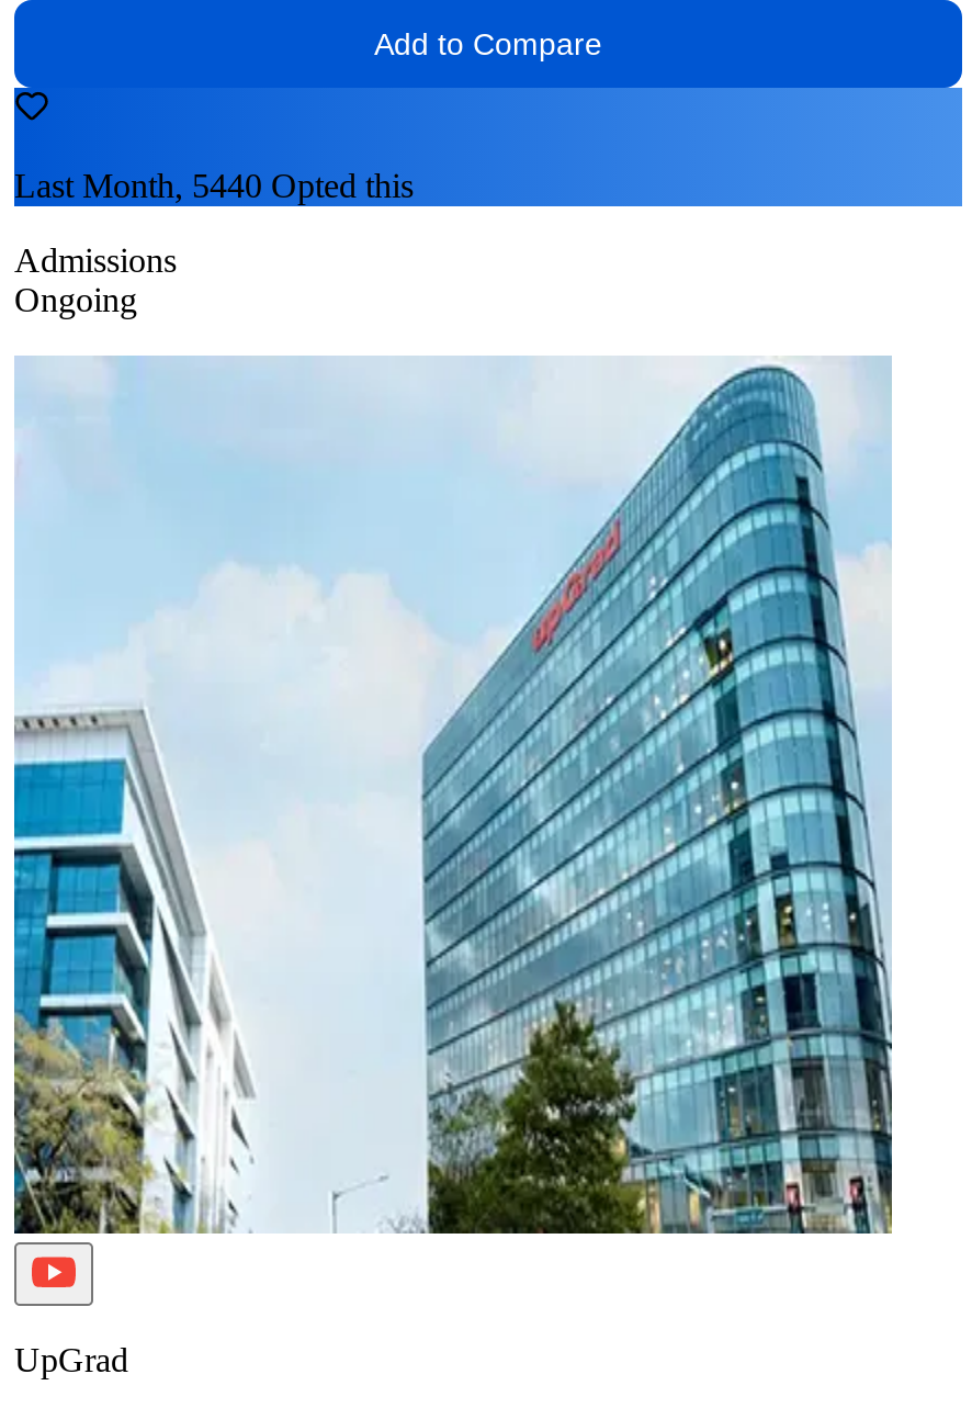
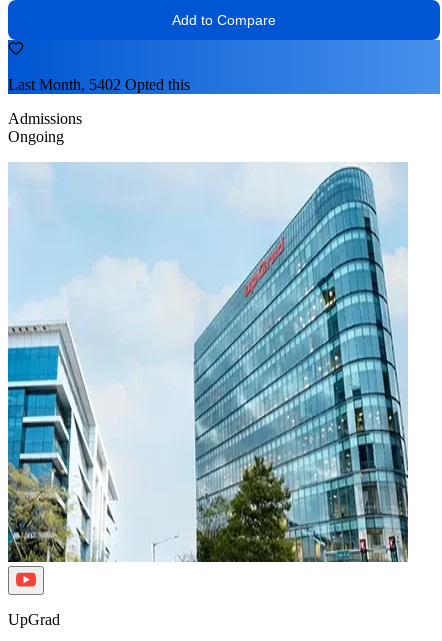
- Last Month, 5440 Opted this
+ Last Month, 5402 Opted this
